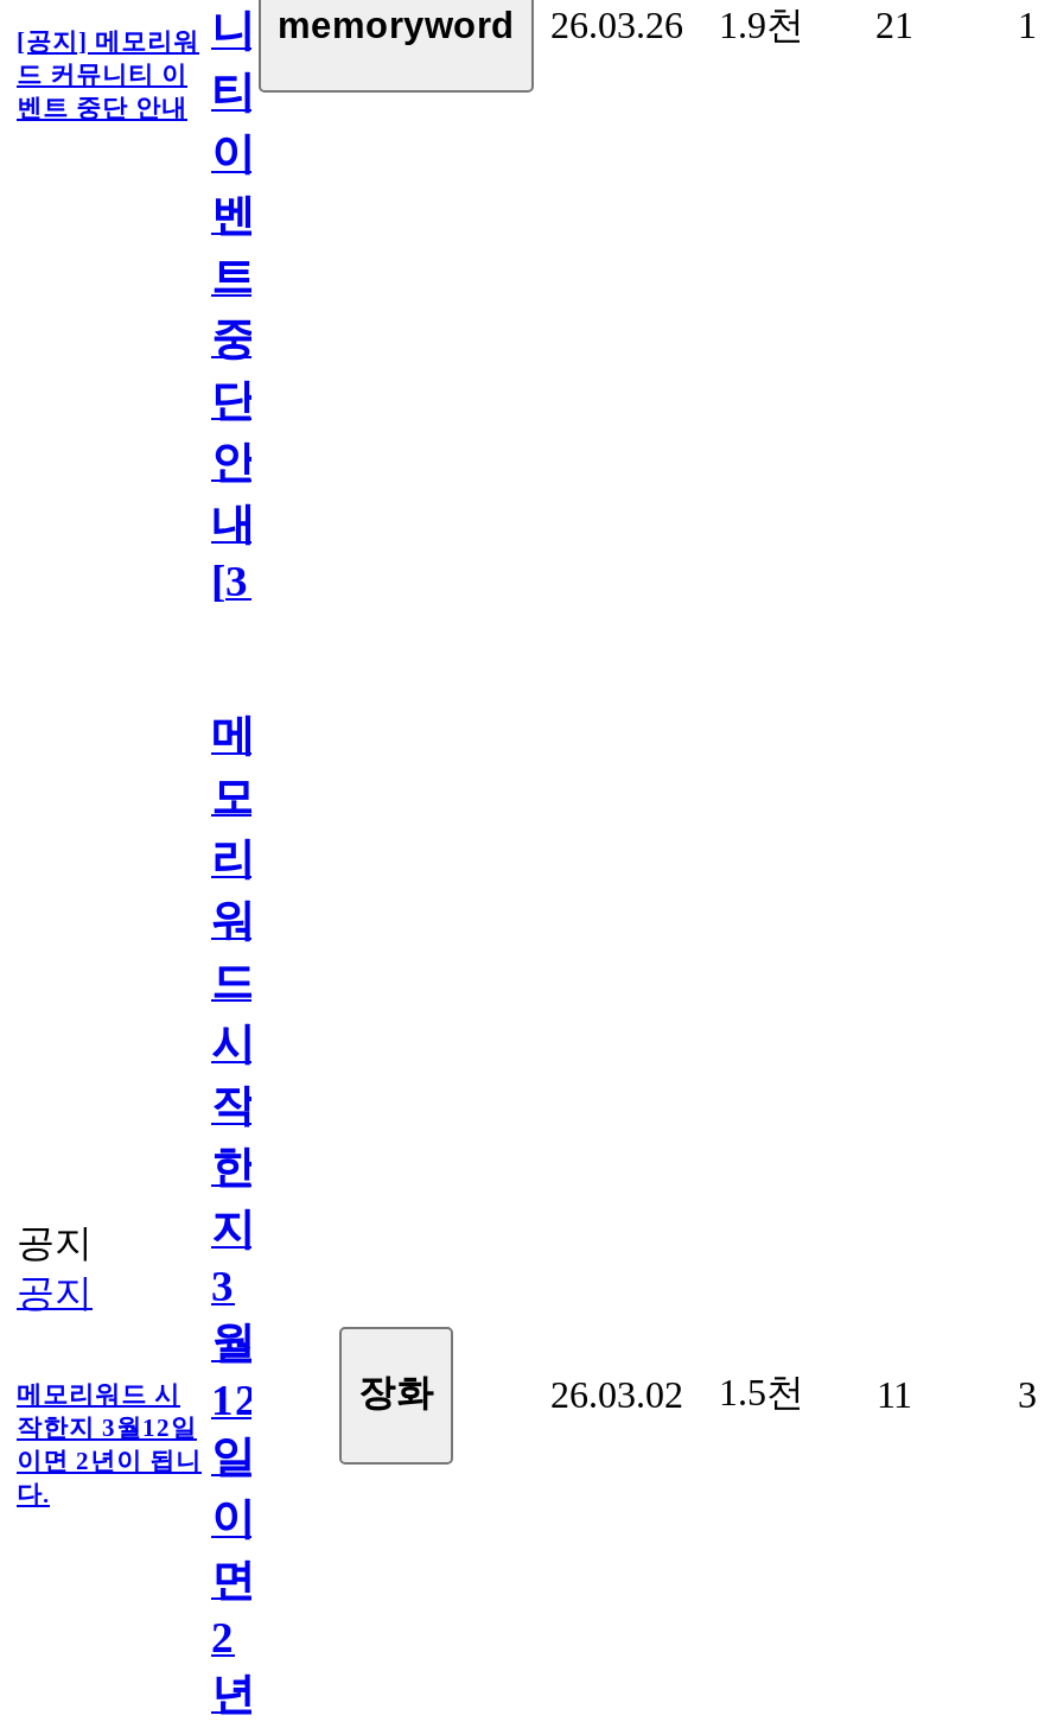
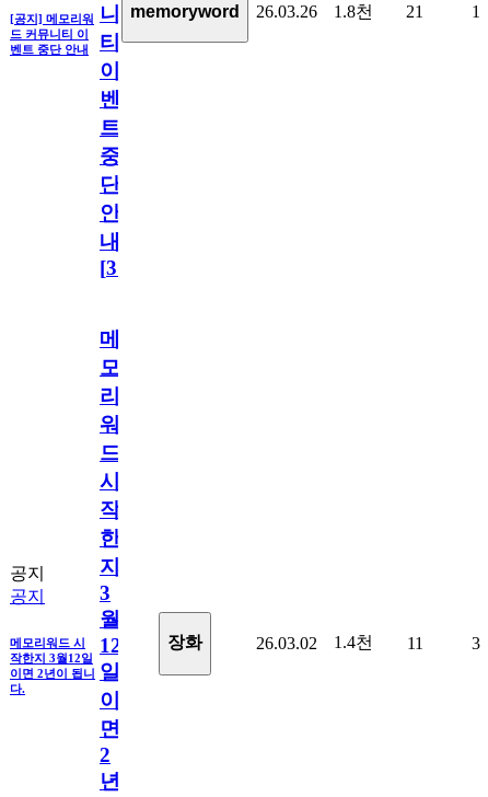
- 1.9천
+ 1.8천

- 26.03.02 1.5천 11
+ 26.03.02 1.4천 11
